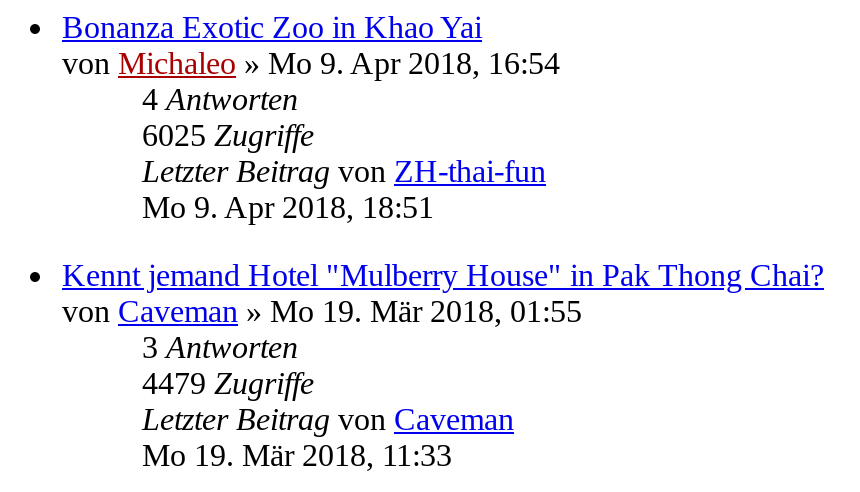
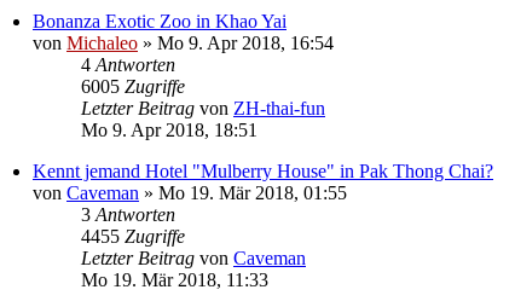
- 6025 Zugriffe
+ 6005 Zugriffe

- 4479 Zugriffe
+ 4455 Zugriffe
